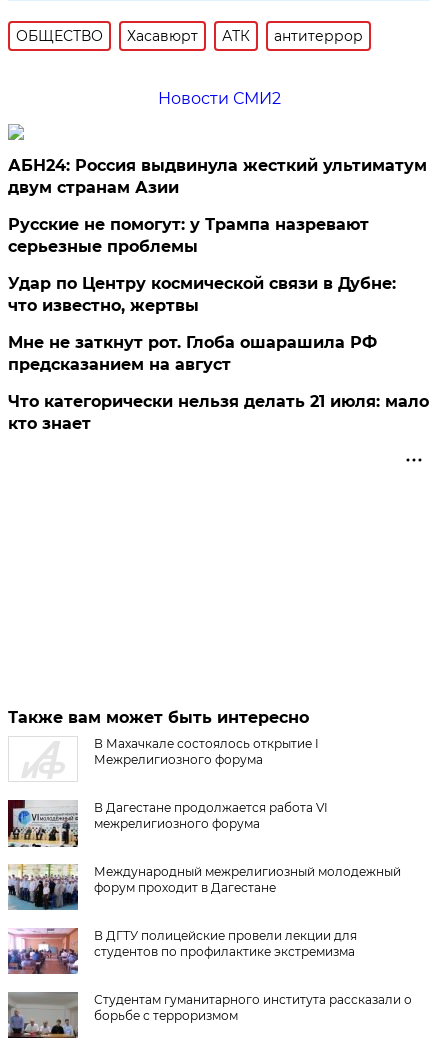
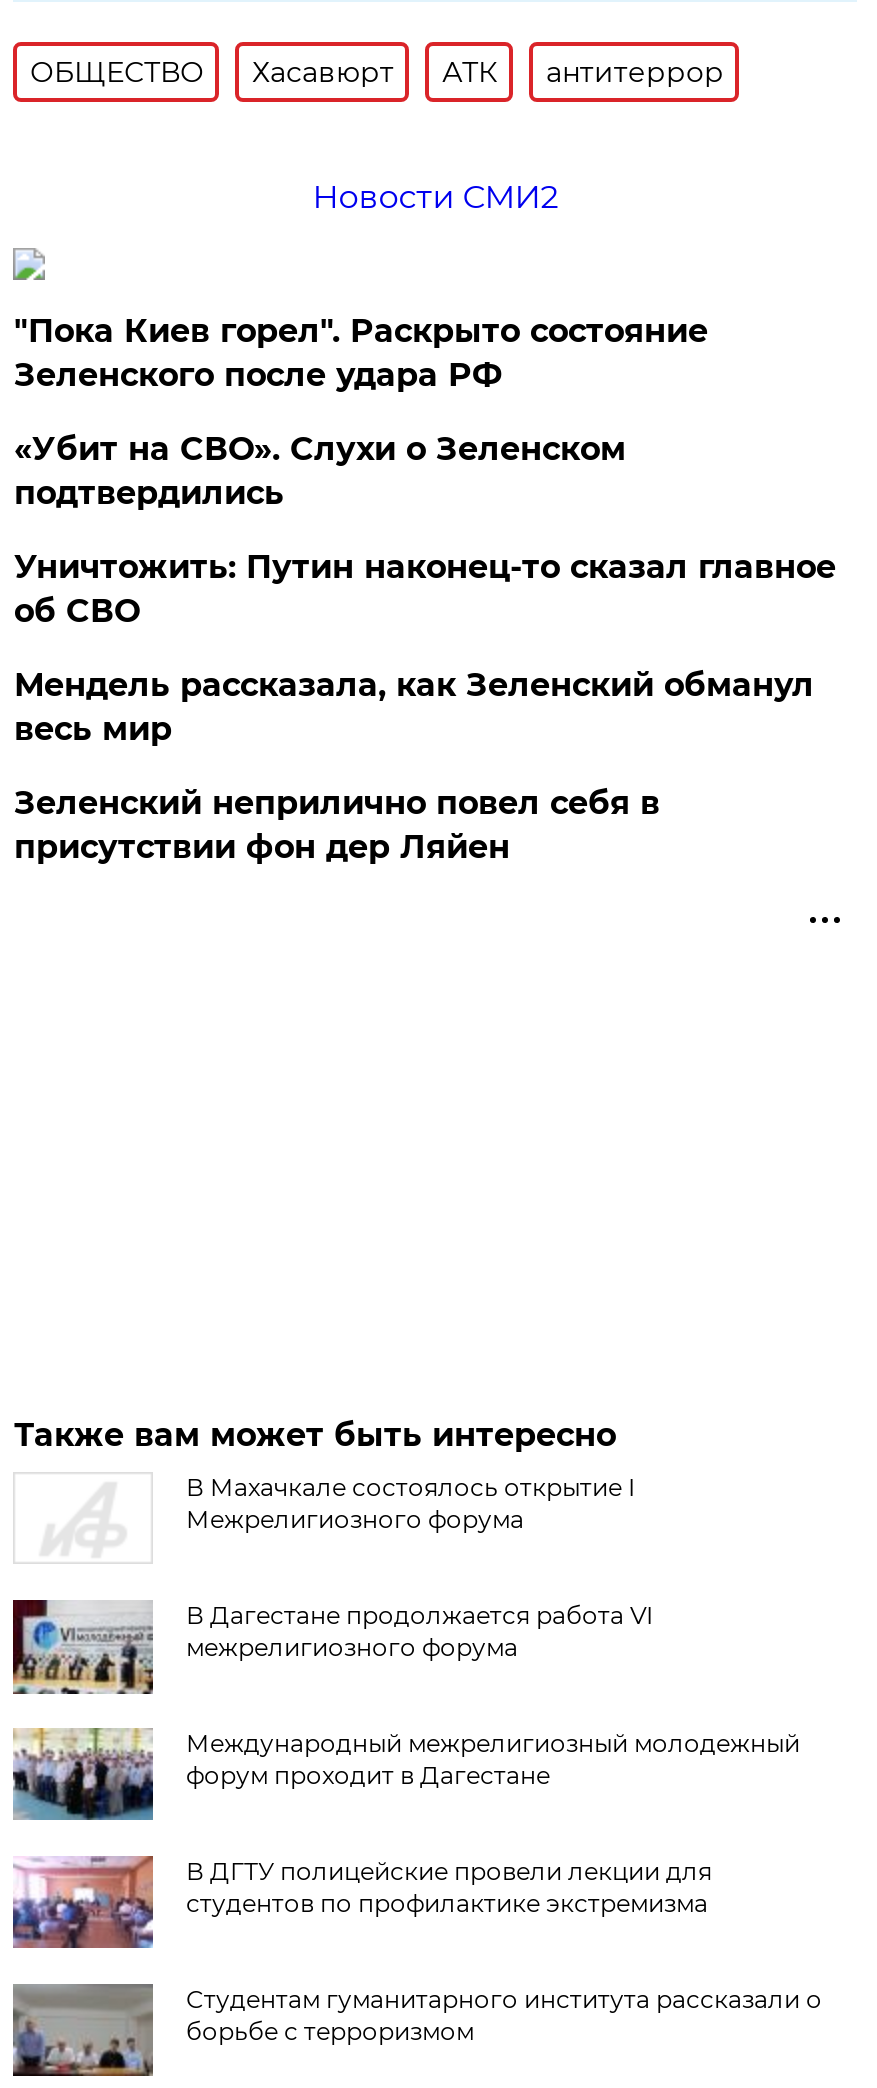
- АБН24: Россия выдвинула жесткий ультиматум
- двум странам Азии
+ "Пока Киев горел". Раскрыто состояние
+ Зеленского после удара РФ

- Русские не помогут: у Трампа назревают
- серьезные проблемы
+ «Убит на СВО». Слухи о Зеленском
+ подтвердились

- Удар по Центру космической связи в Дубне:
- что известно, жертвы
+ Уничтожить: Путин наконец-то сказал главное
+ об СВО

- Мне не заткнут рот. Глоба ошарашила РФ
- предсказанием на август
+ Мендель рассказала, как Зеленский обманул
+ весь мир

- Что категорически нельзя делать 21 июля: мало
- кто знает
+ Зеленский неприлично повел cебя в
+ присутствии фон дер Ляйен
